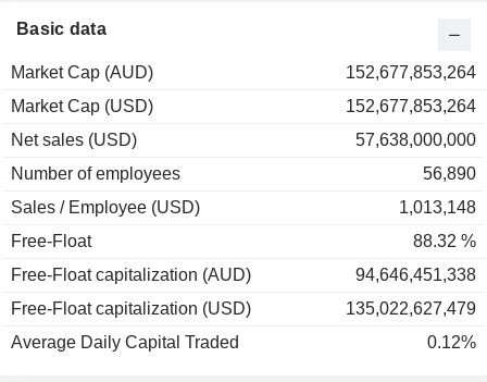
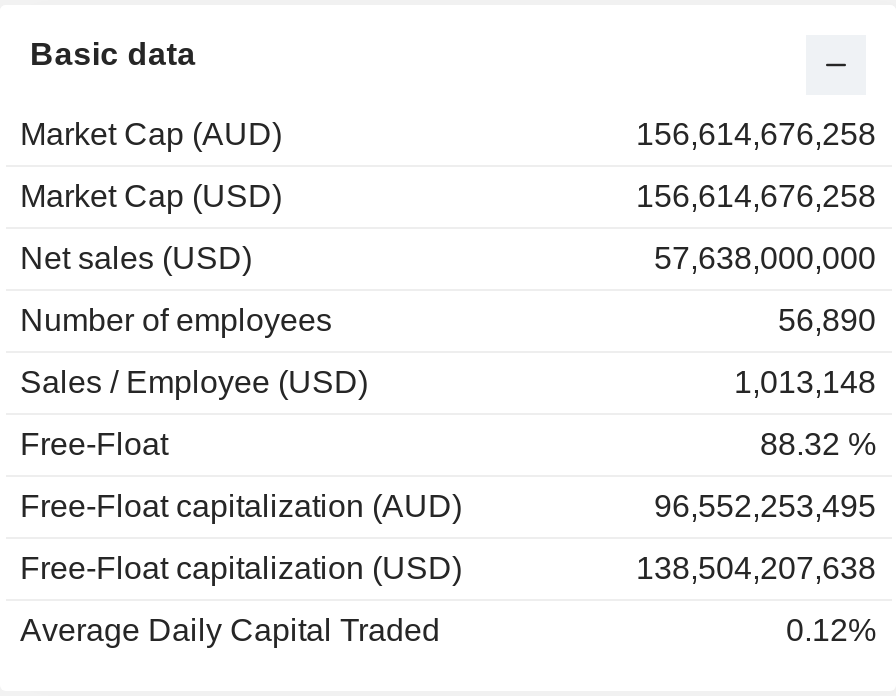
- 152,677,853,264
+ 156,614,676,258

- 152,677,853,264
+ 156,614,676,258

- 94,646,451,338
+ 96,552,253,495

- 135,022,627,479
+ 138,504,207,638
